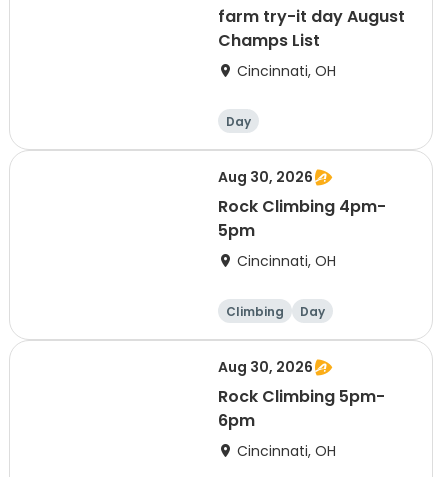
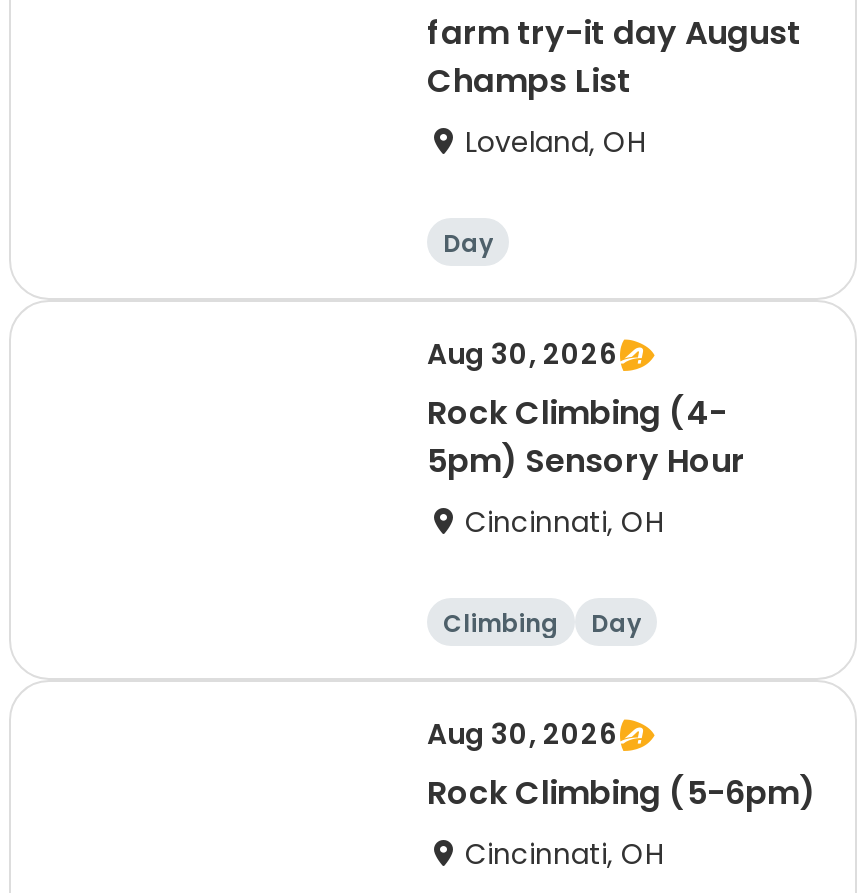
- Cincinnati, OH
+ Loveland, OH

- Rock Climbing 4pm-
- 5pm
+ Rock Climbing (4-
+ 5pm) Sensory Hour

- Rock Climbing 5pm-
- 6pm
+ Rock Climbing (5-6pm)
